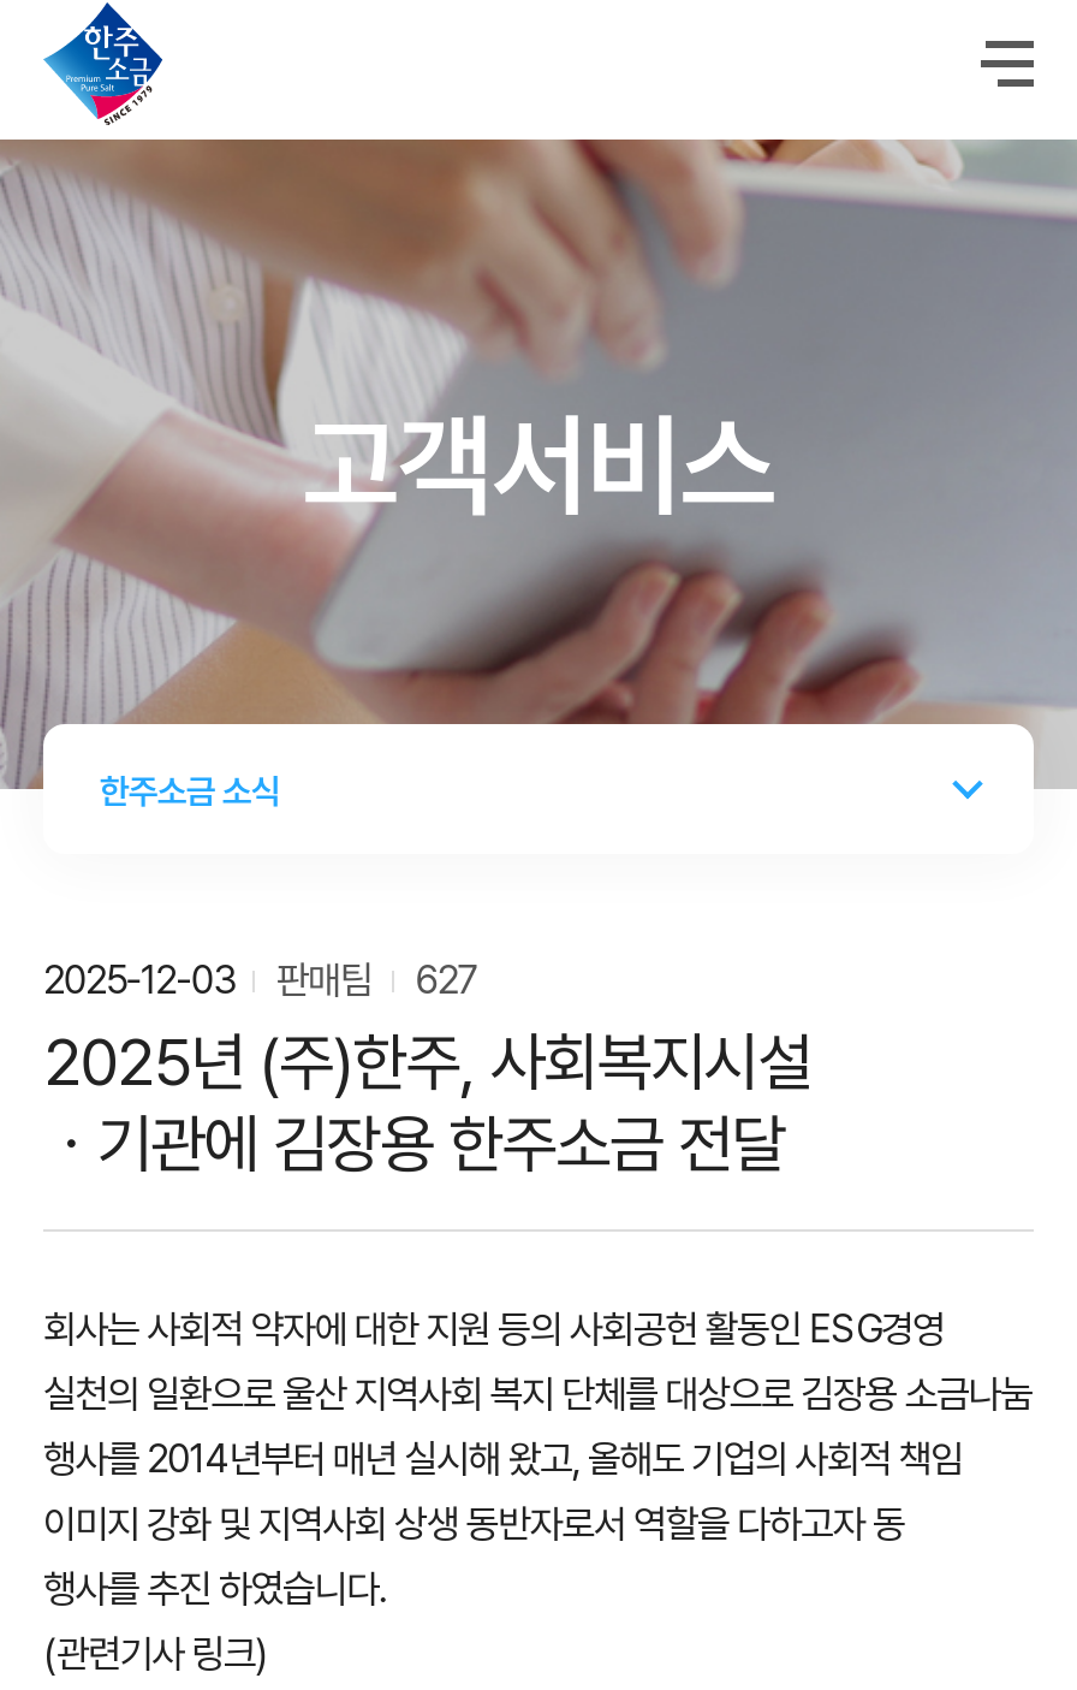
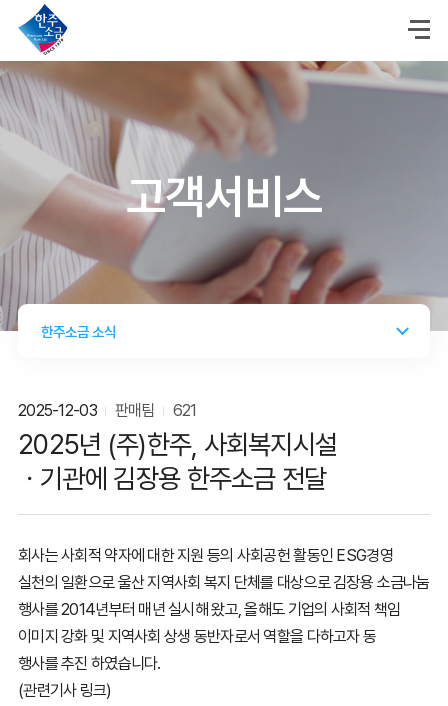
- 2025-12-03 판매팀 627
+ 2025-12-03 판매팀 621
